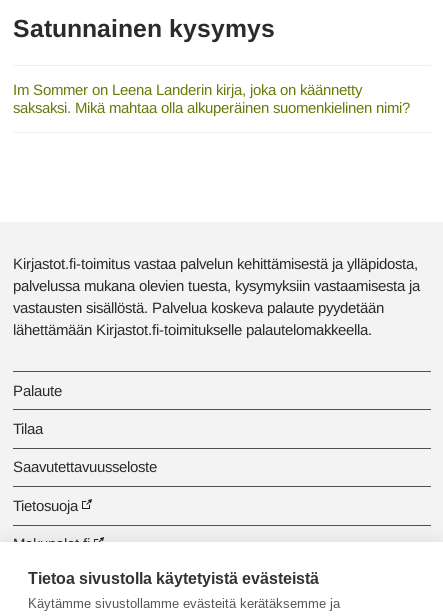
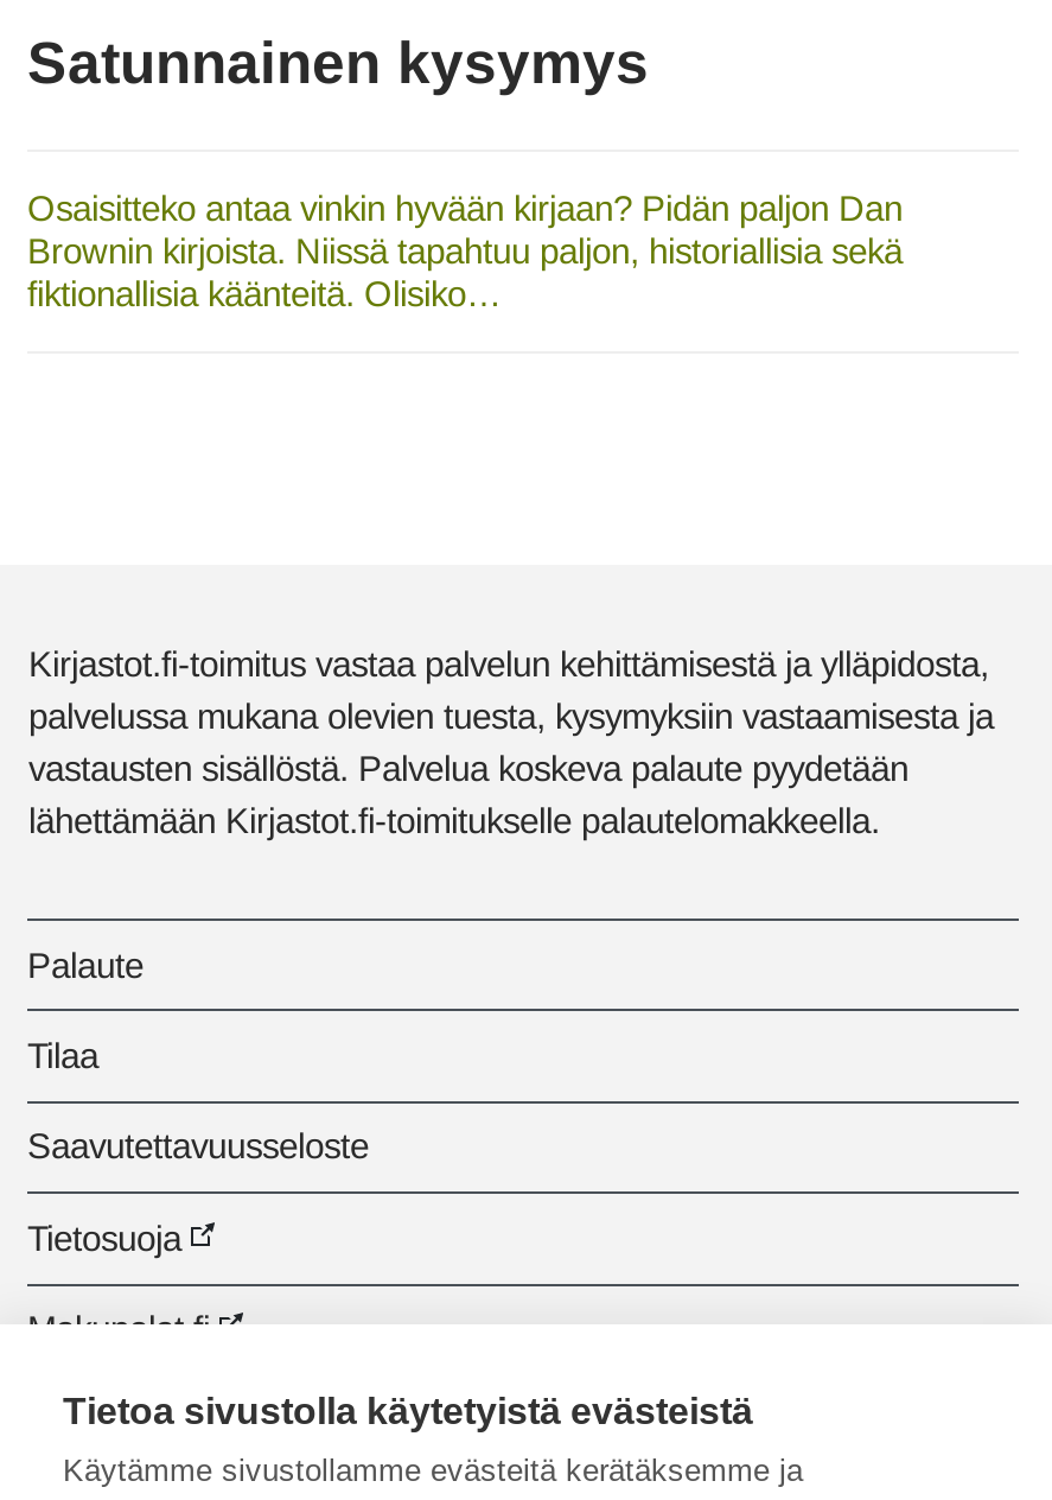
- Im Sommer on Leena Landerin kirja, joka on käännetty
- saksaksi. Mikä mahtaa olla alkuperäinen suomenkielinen nimi?
+ Osaisitteko antaa vinkin hyvään kirjaan? Pidän paljon Dan
+ Brownin kirjoista. Niissä tapahtuu paljon, historiallisia sekä
+ fiktionallisia käänteitä. Olisiko…
